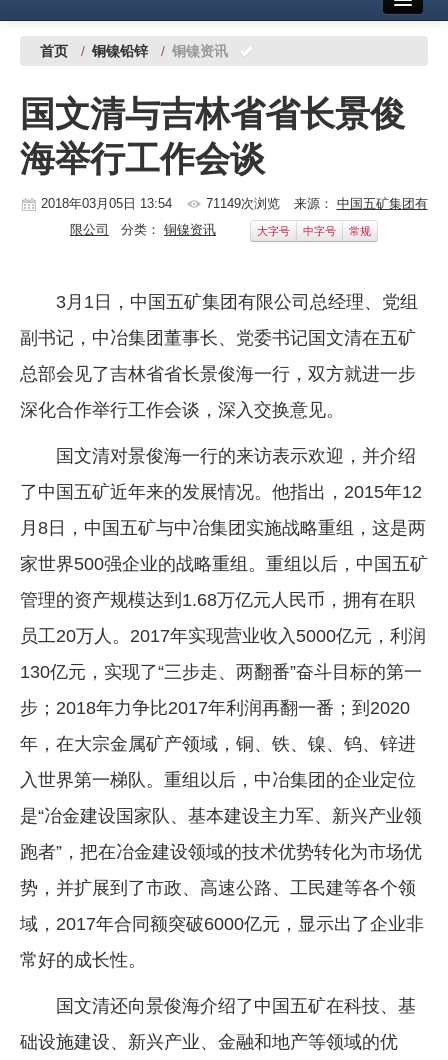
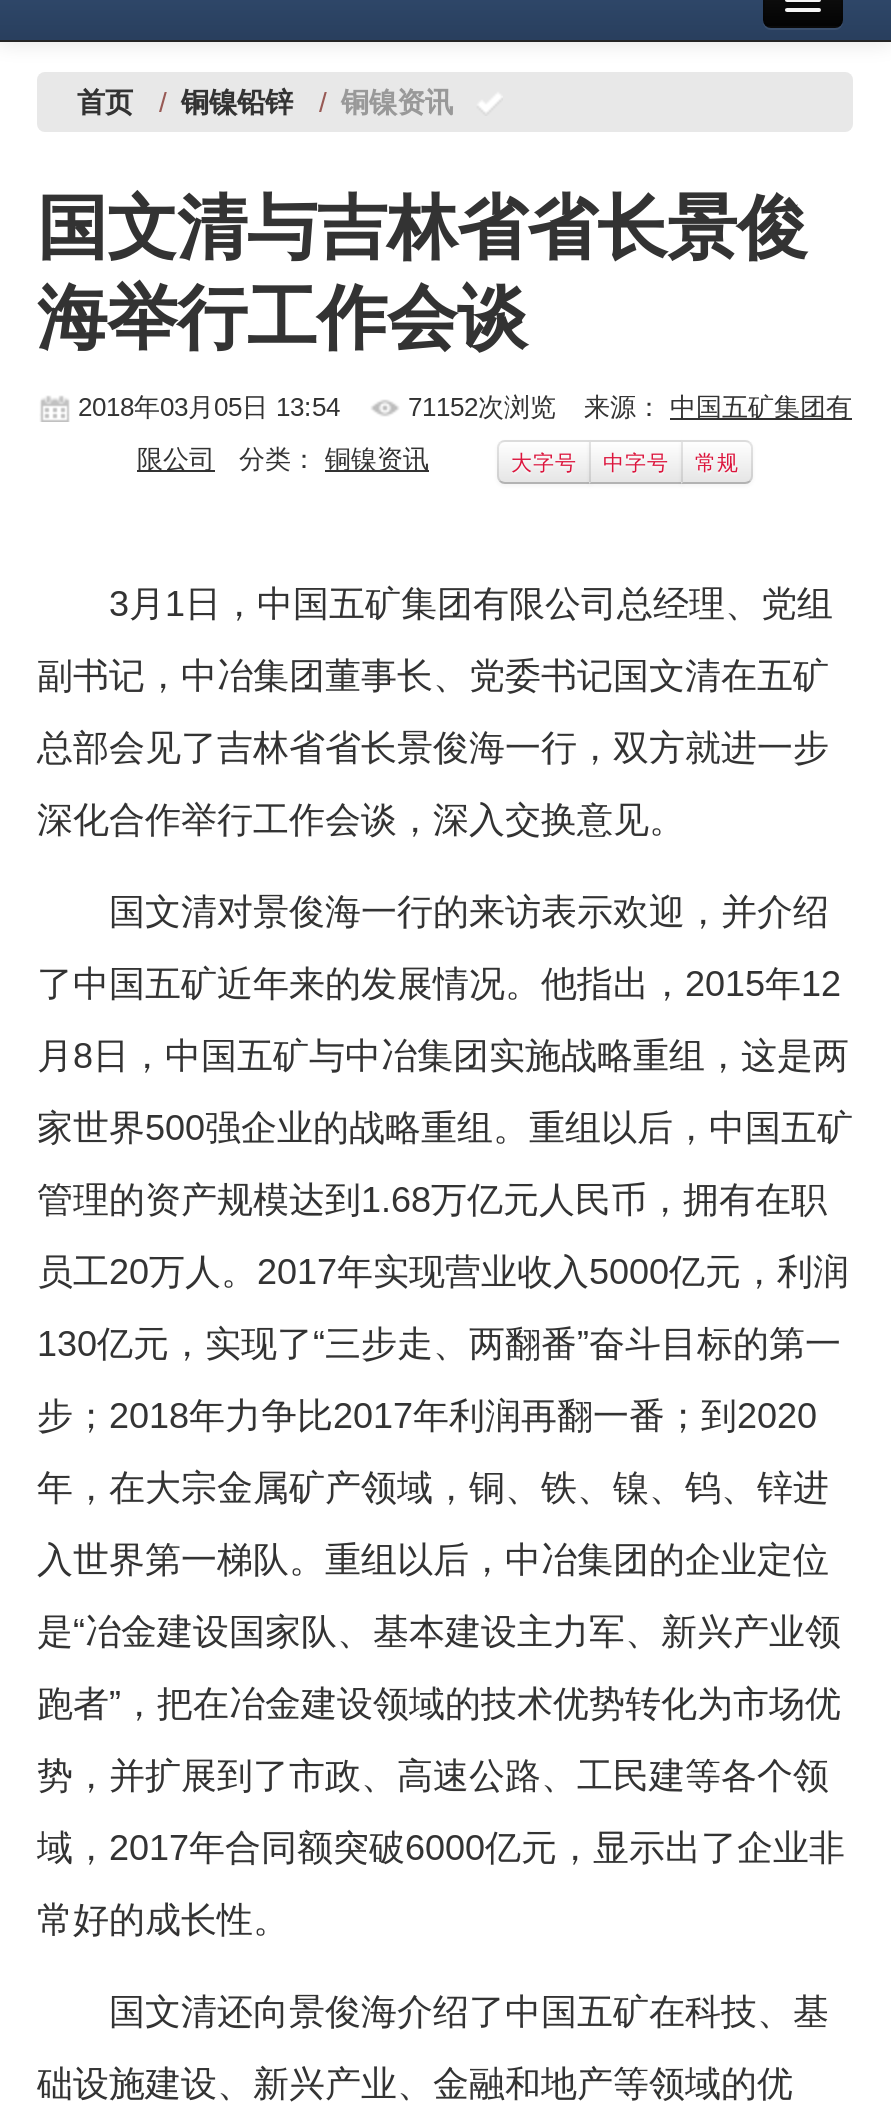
- 71149次浏览
+ 71152次浏览
